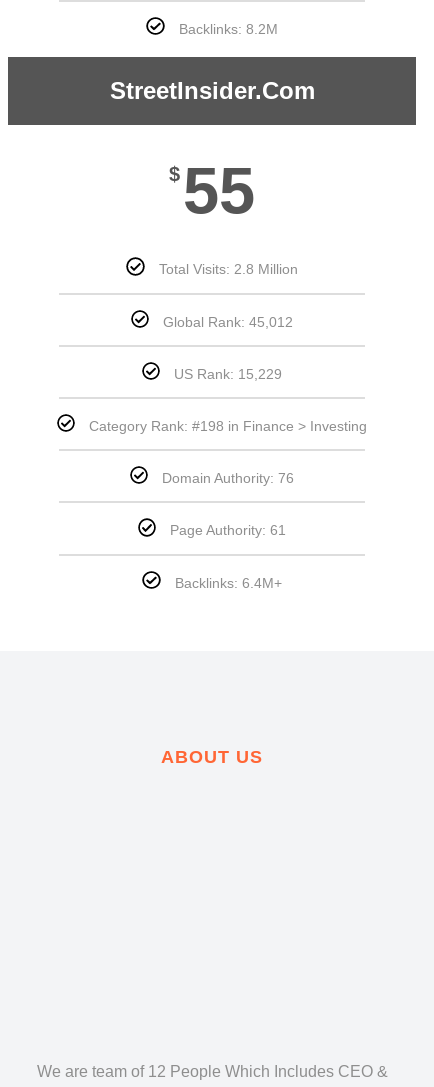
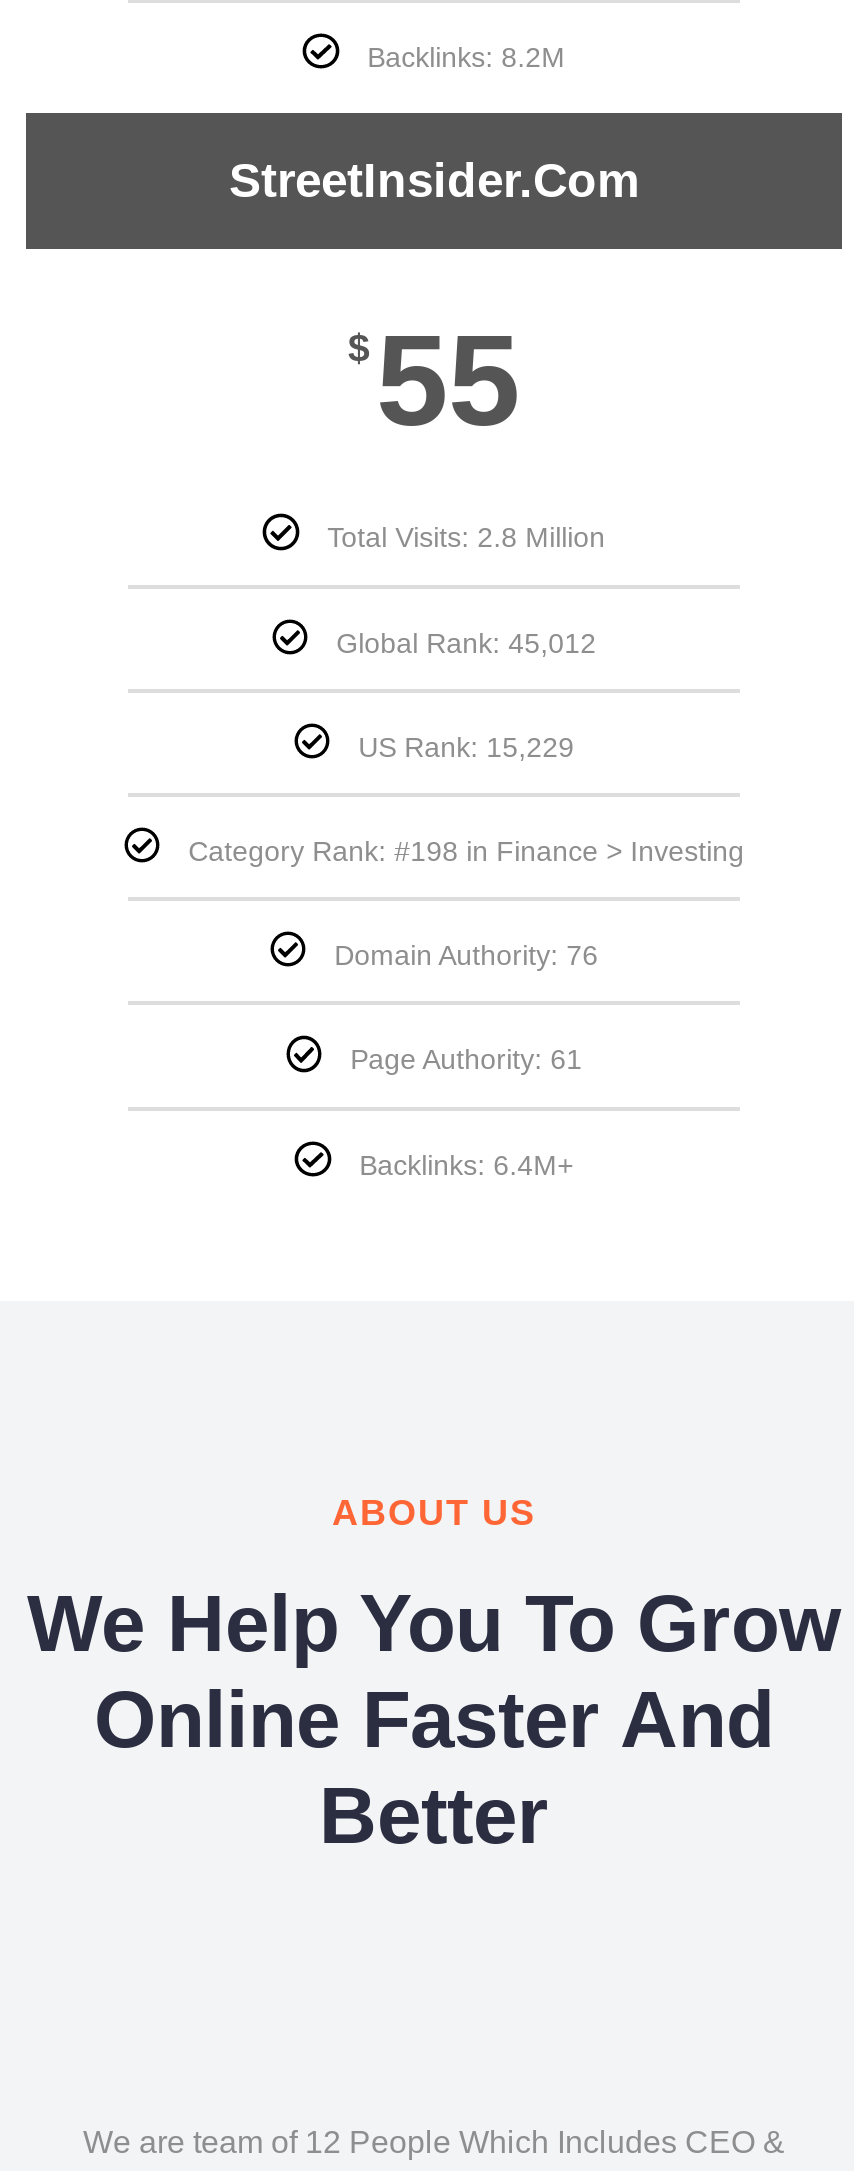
+ We Help You To Grow
+ Online Faster And
+ Better
